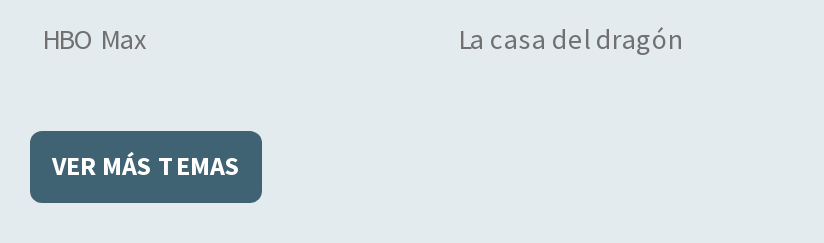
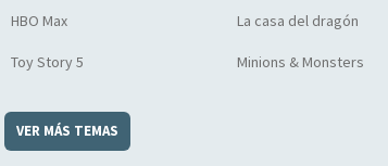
+ Toy Story 5
+ Minions & Monsters
